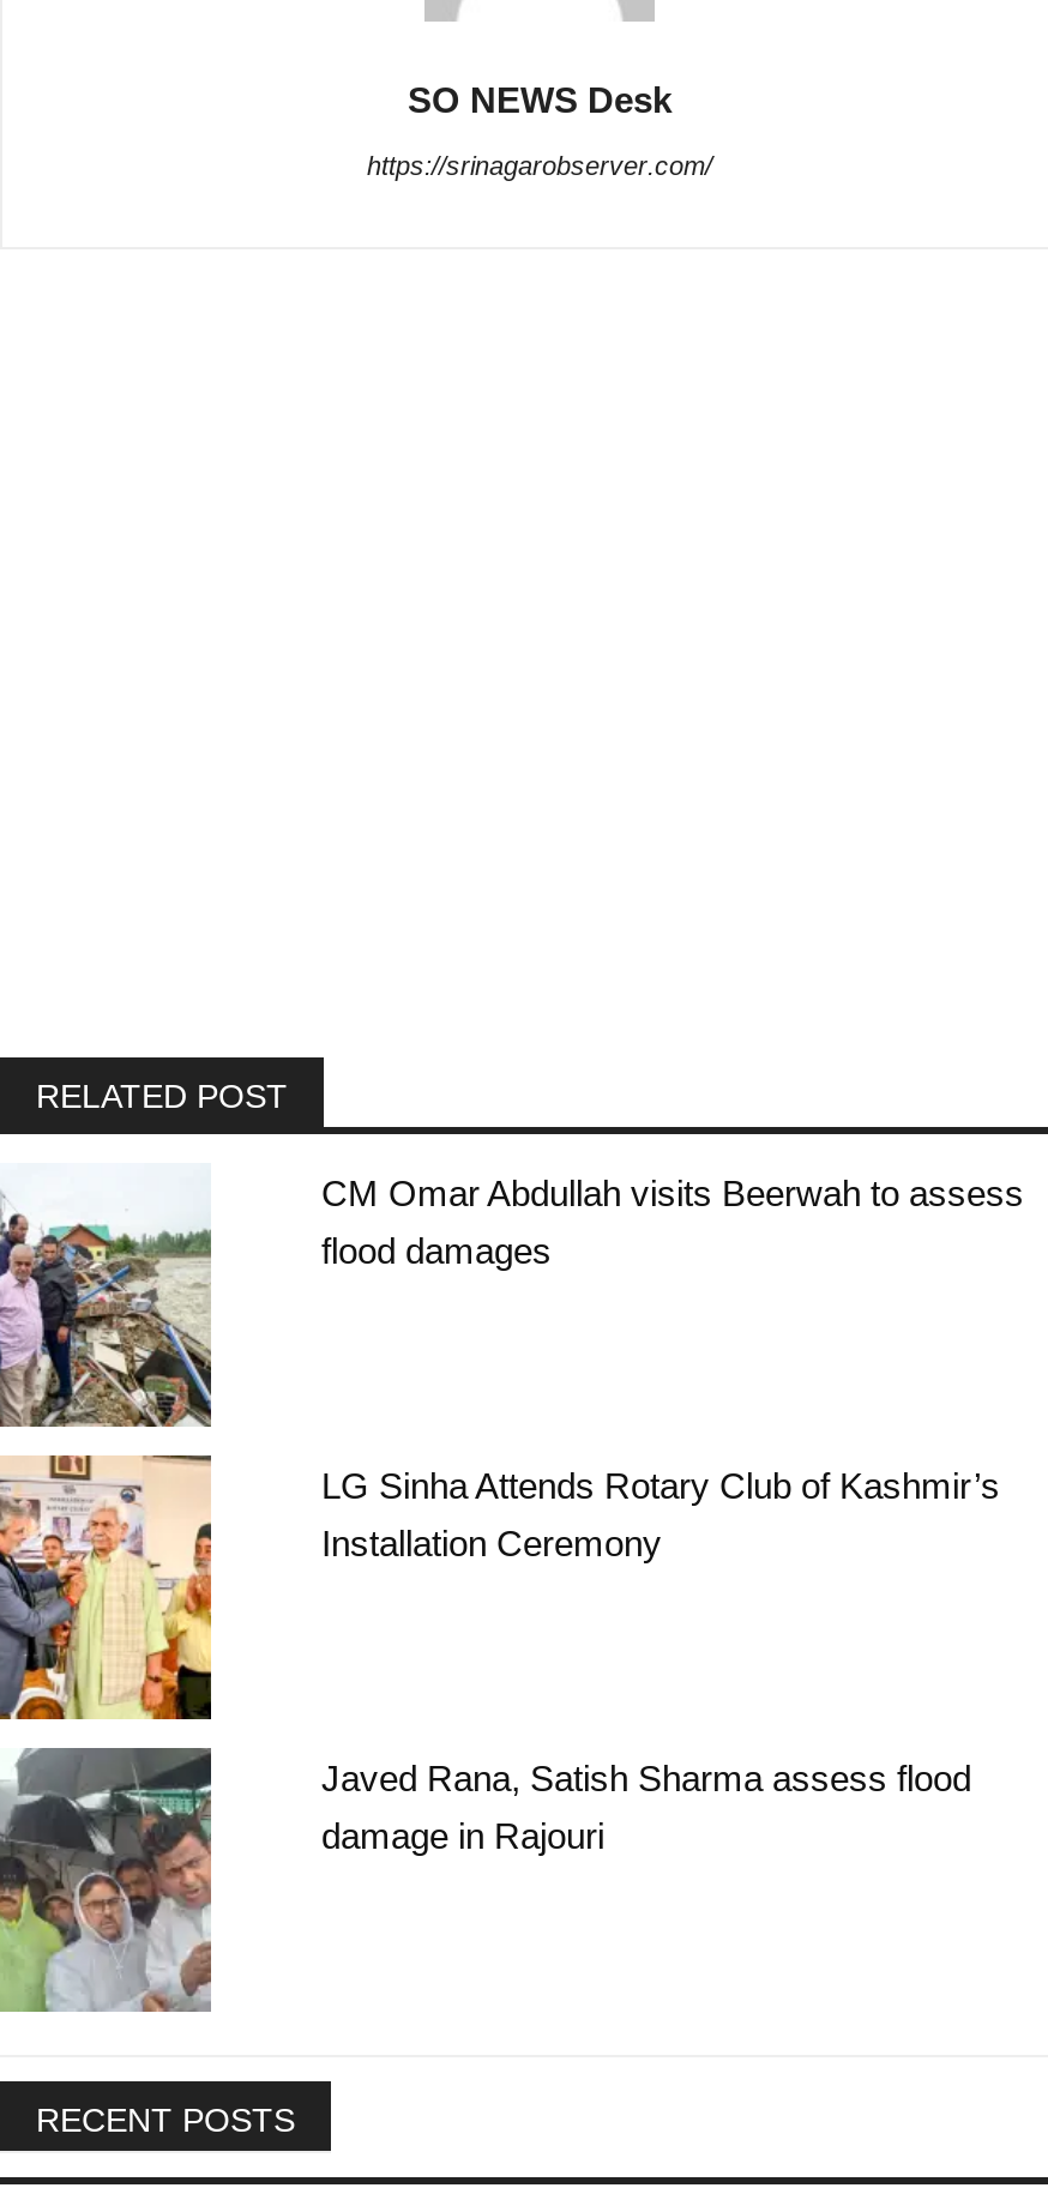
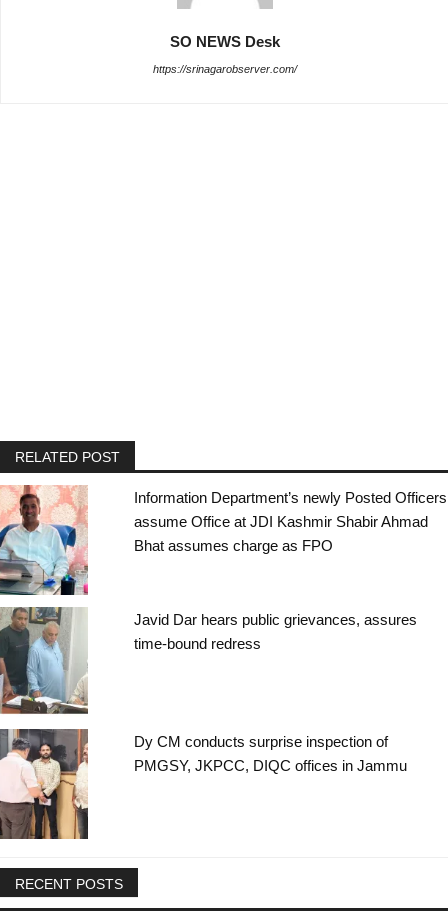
- [image]
+ [image]

- CM Omar Abdullah visits Beerwah to assess
- flood damages
+ Information Department’s newly Posted Officers
+ assume Office at JDI Kashmir Shabir Ahmad
+ Bhat assumes charge as FPO

- [image]
+ [image]

- LG Sinha Attends Rotary Club of Kashmir’s
- Installation Ceremony
+ Javid Dar hears public grievances, assures
+ time-bound redress

- [image]
+ [image]

- Javed Rana, Satish Sharma assess flood
- damage in Rajouri
+ Dy CM conducts surprise inspection of
+ PMGSY, JKPCC, DIQC offices in Jammu
